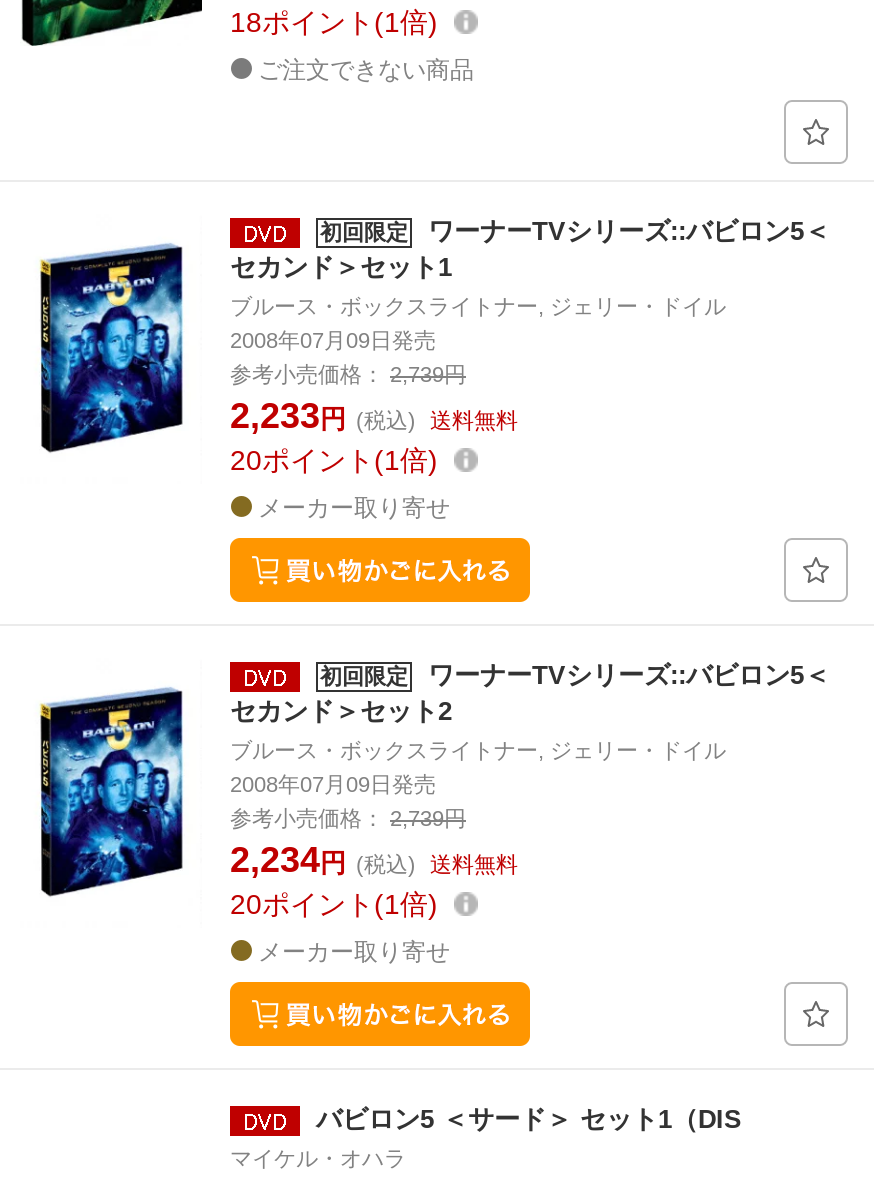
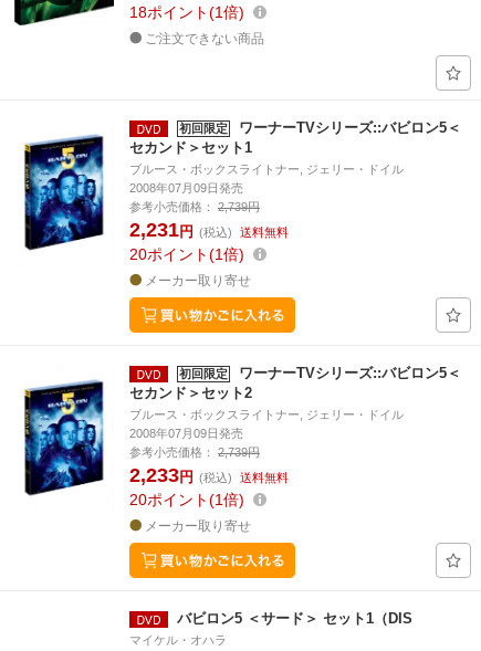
moved down: 2,233円 (税込) 送料無料

+ 2,231円 (税込) 送料無料

- 2,234円 (税込) 送料無料
